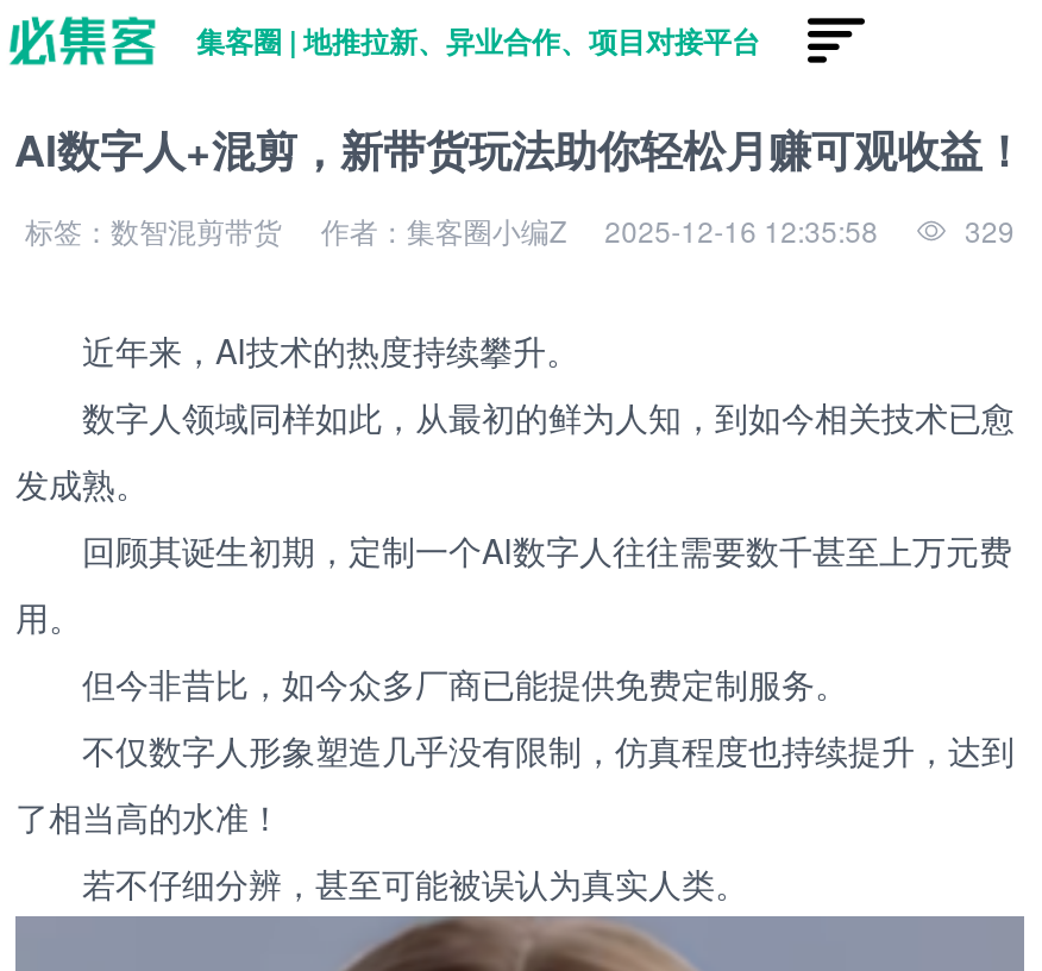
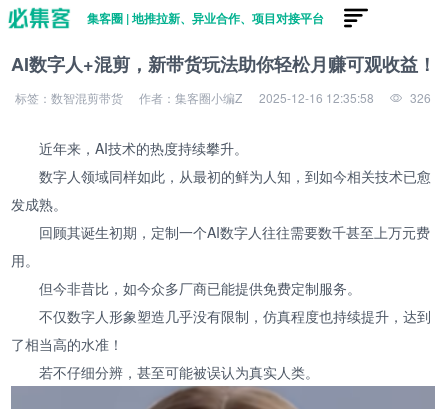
- 329
+ 326
